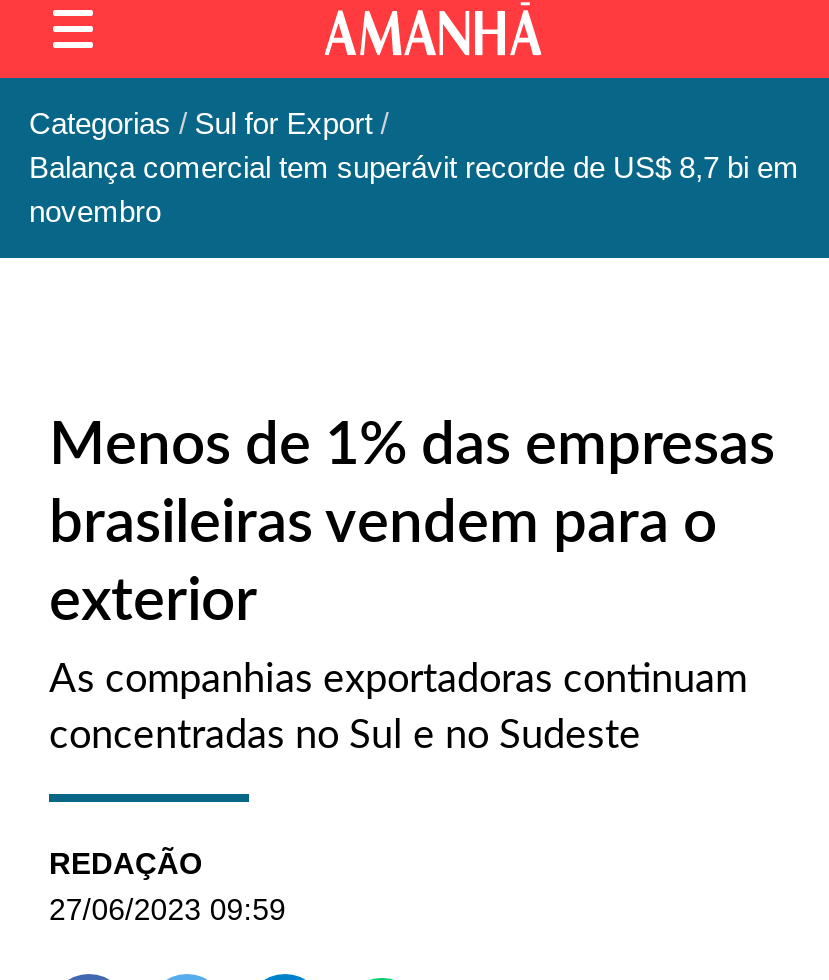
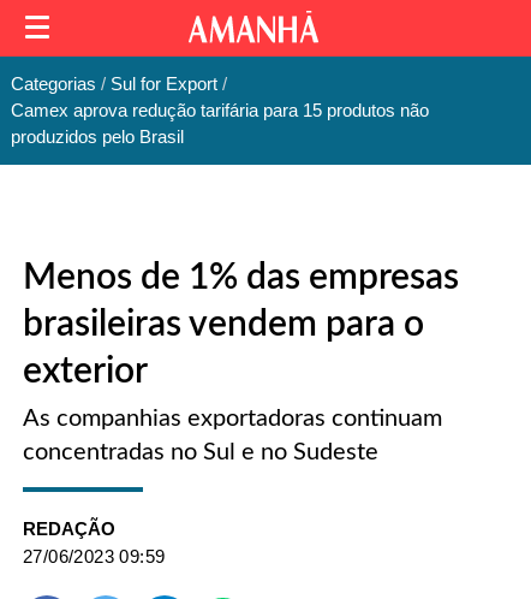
- Balança comercial tem superávit recorde de US$ 8,7 bi em
- novembro
+ Camex aprova redução tarifária para 15 produtos não
+ produzidos pelo Brasil
